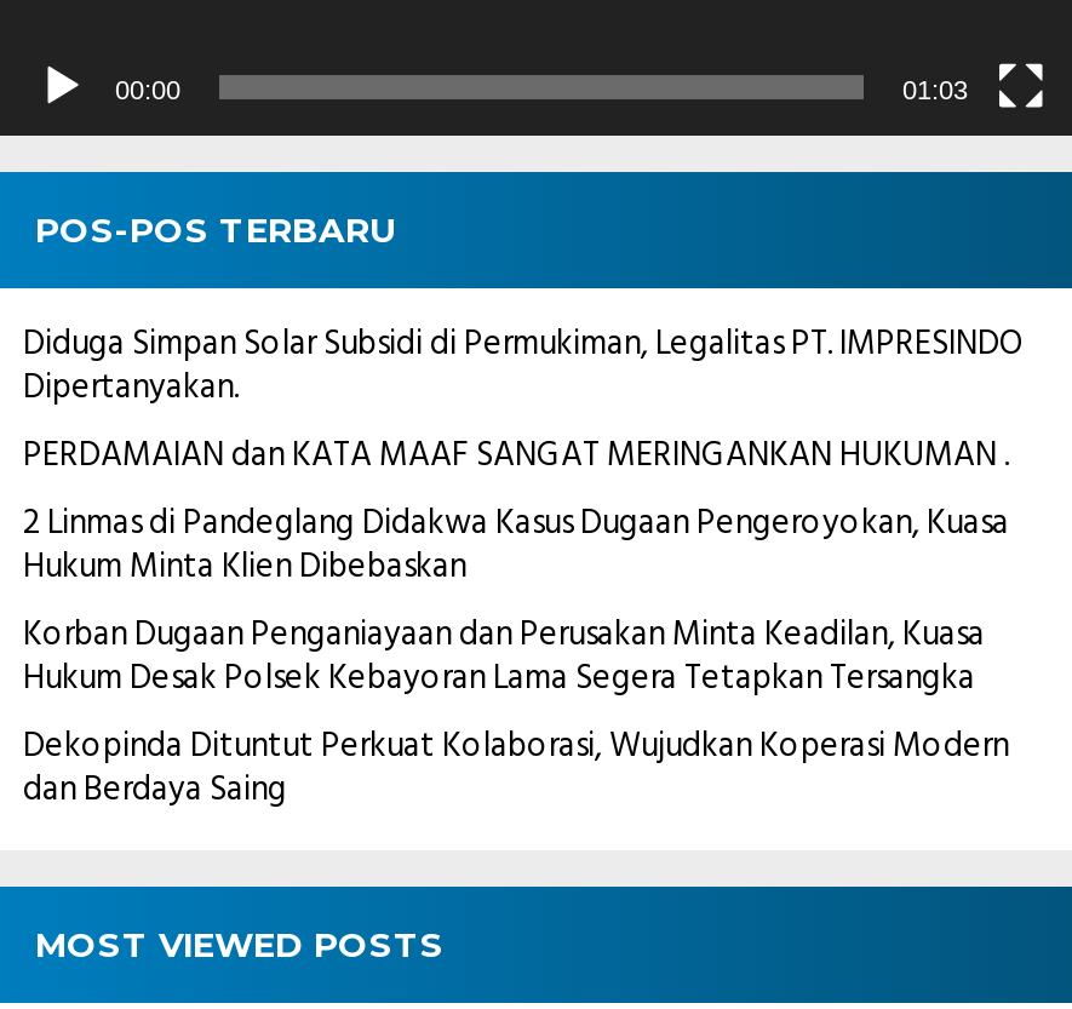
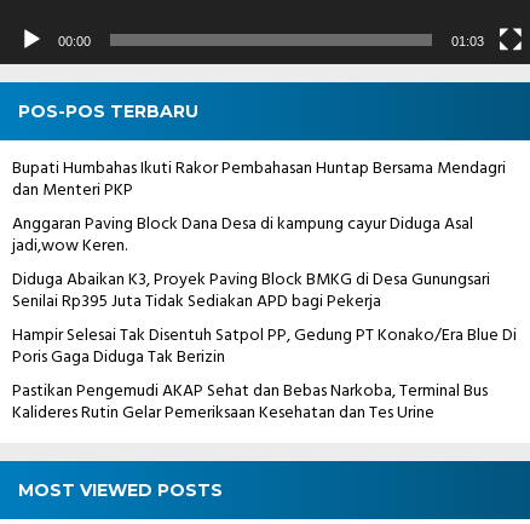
- Diduga Simpan Solar Subsidi di Permukiman, Legalitas PT. IMPRESINDO
- Dipertanyakan.
- PERDAMAIAN dan KATA MAAF SANGAT MERINGANKAN HUKUMAN .
- 2 Linmas di Pandeglang Didakwa Kasus Dugaan Pengeroyokan, Kuasa
- Hukum Minta Klien Dibebaskan
- Korban Dugaan Penganiayaan dan Perusakan Minta Keadilan, Kuasa
- Hukum Desak Polsek Kebayoran Lama Segera Tetapkan Tersangka
- Dekopinda Dituntut Perkuat Kolaborasi, Wujudkan Koperasi Modern
- dan Berdaya Saing
+ Bupati Humbahas Ikuti Rakor Pembahasan Huntap Bersama Mendagri
+ dan Menteri PKP
+ Anggaran Paving Block Dana Desa di kampung cayur Diduga Asal
+ jadi,wow Keren.
+ Diduga Abaikan K3, Proyek Paving Block BMKG di Desa Gunungsari
+ Senilai Rp395 Juta Tidak Sediakan APD bagi Pekerja
+ Hampir Selesai Tak Disentuh Satpol PP, Gedung PT Konako/Era Blue Di
+ Poris Gaga Diduga Tak Berizin
+ Pastikan Pengemudi AKAP Sehat dan Bebas Narkoba, Terminal Bus
+ Kalideres Rutin Gelar Pemeriksaan Kesehatan dan Tes Urine
